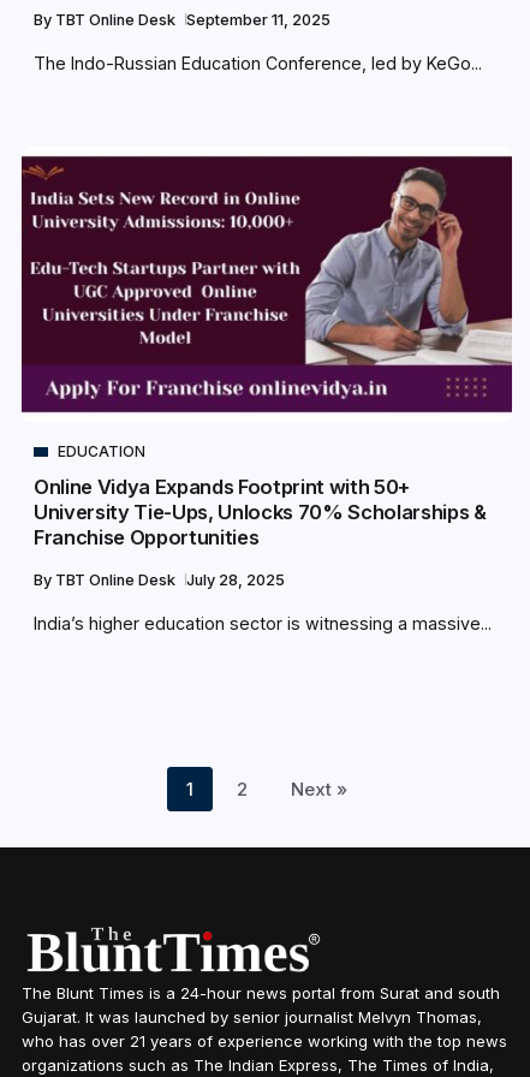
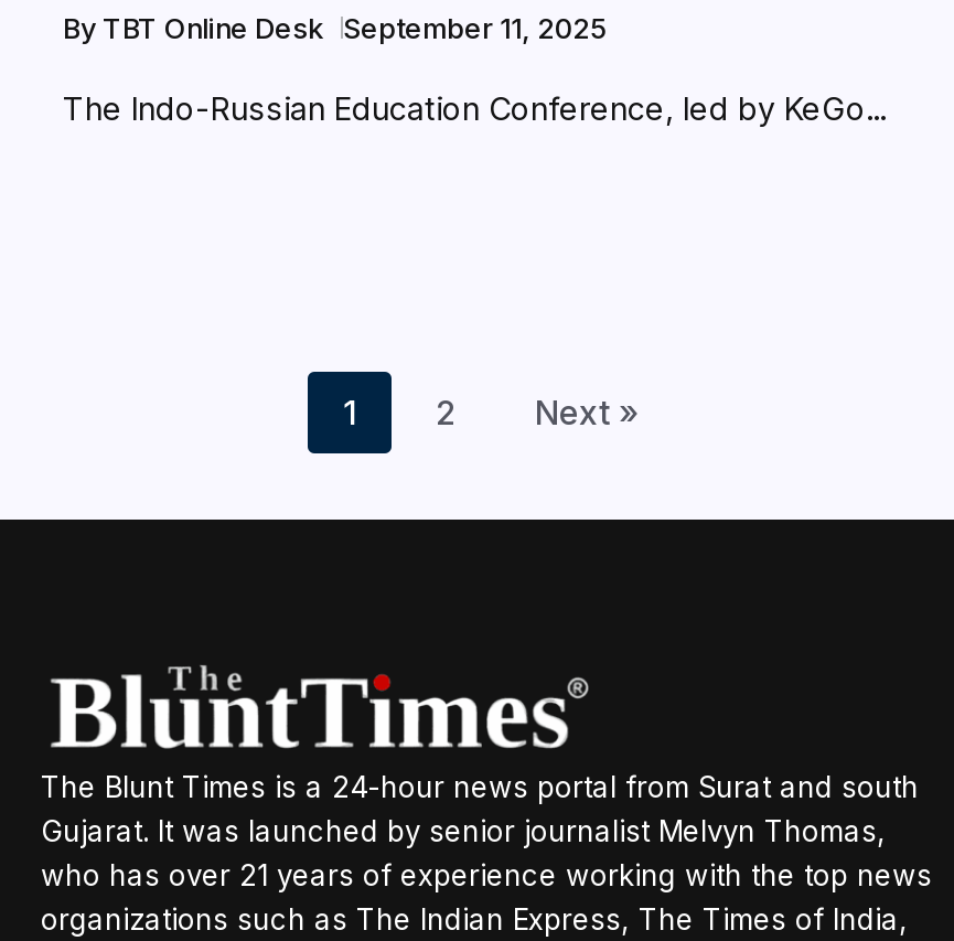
- [image]
- EDUCATION
- Online Vidya Expands Footprint with 50+
- University Tie-Ups, Unlocks 70% Scholarships &
- Franchise Opportunities
- By TBT Online Desk July 28, 2025
- India’s higher education sector is witnessing a massive...
